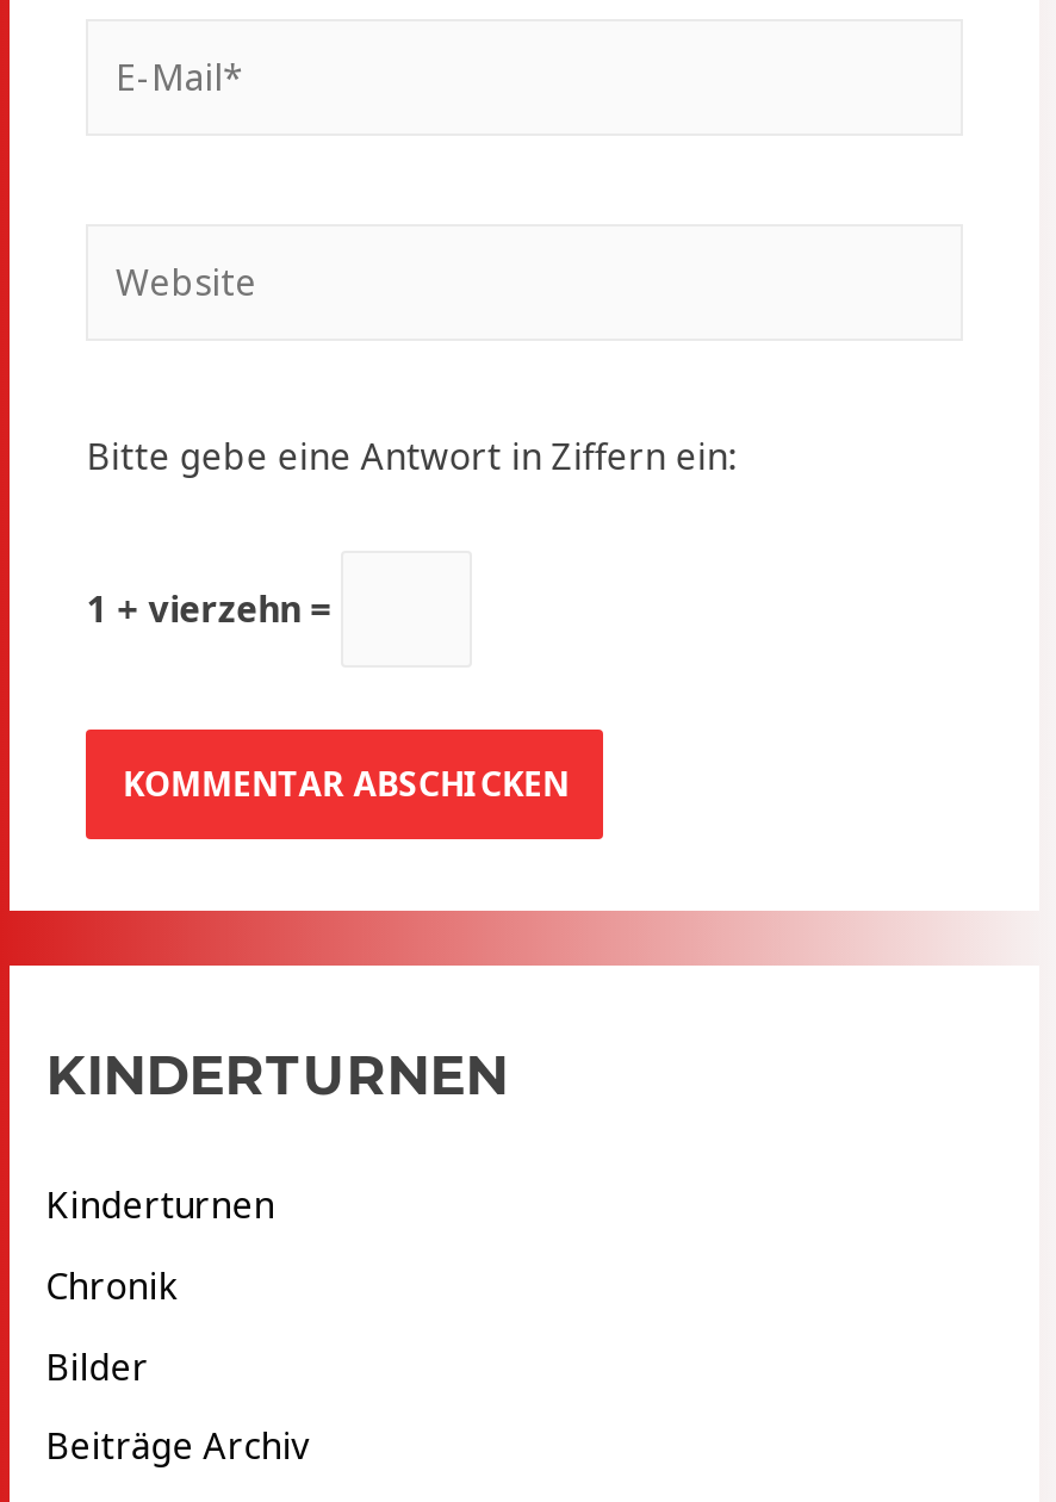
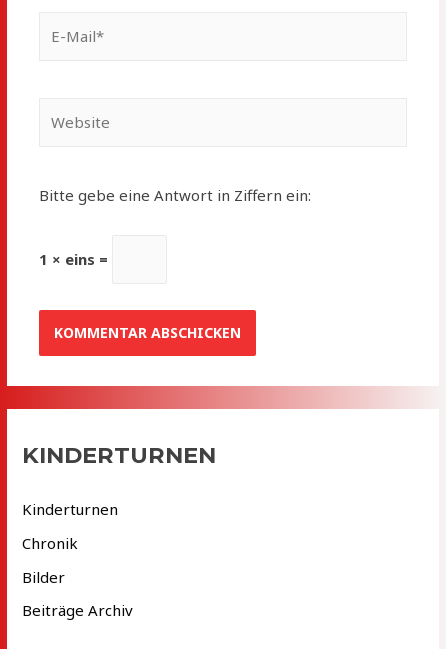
- 1 + vierzehn =
+ 1 × eins =
